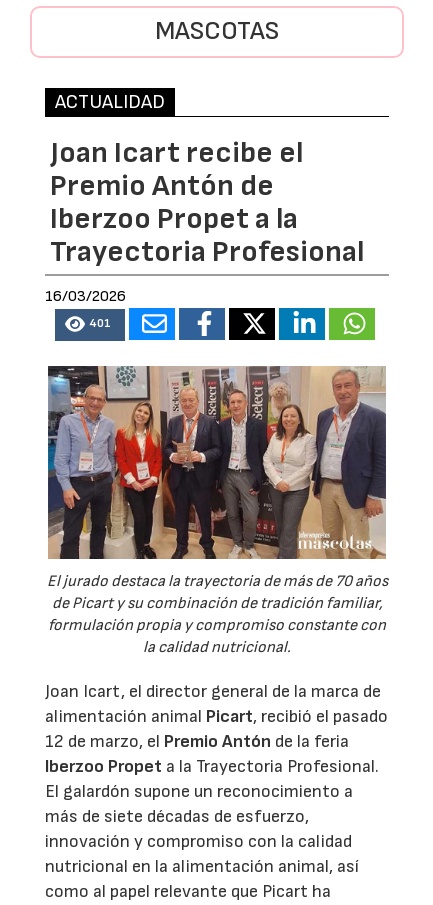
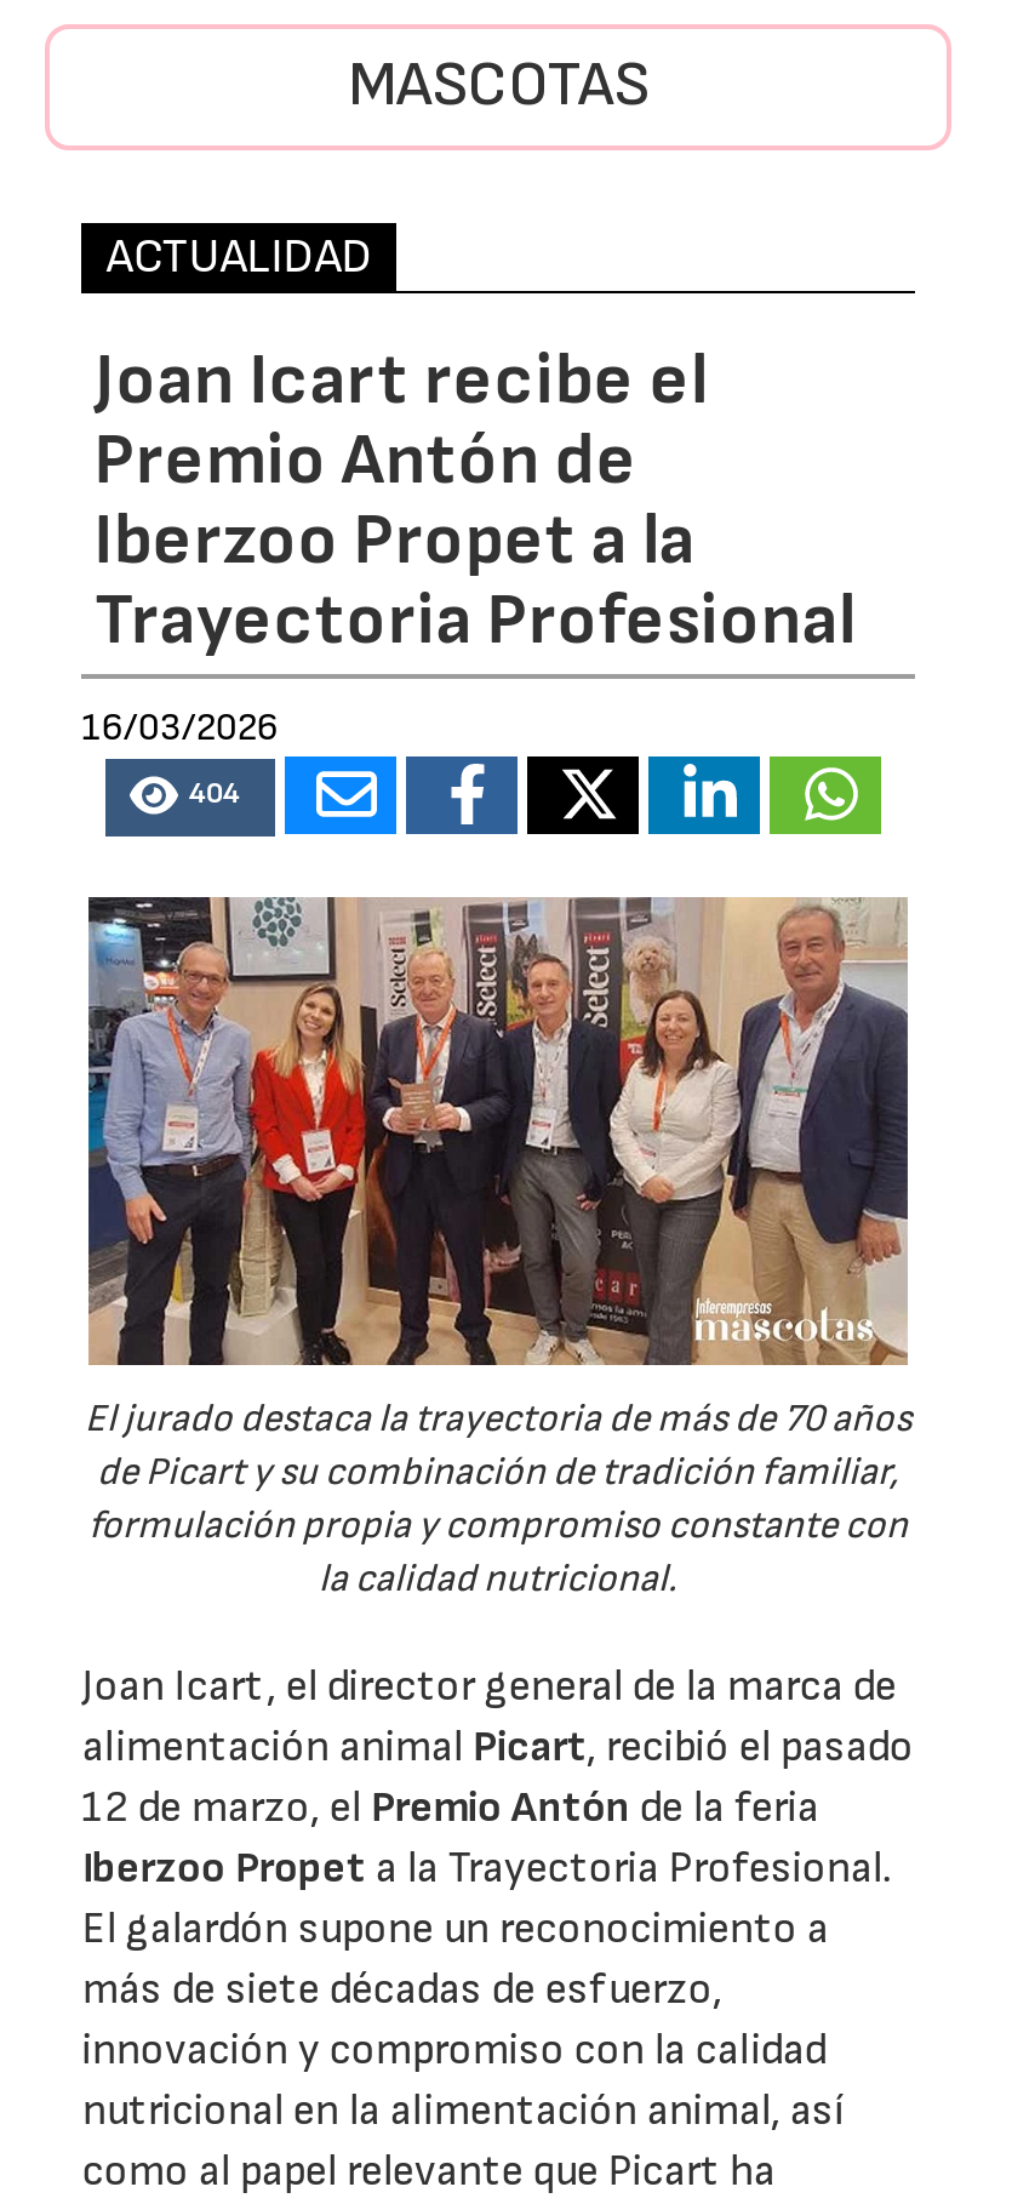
- 401
+ 404
